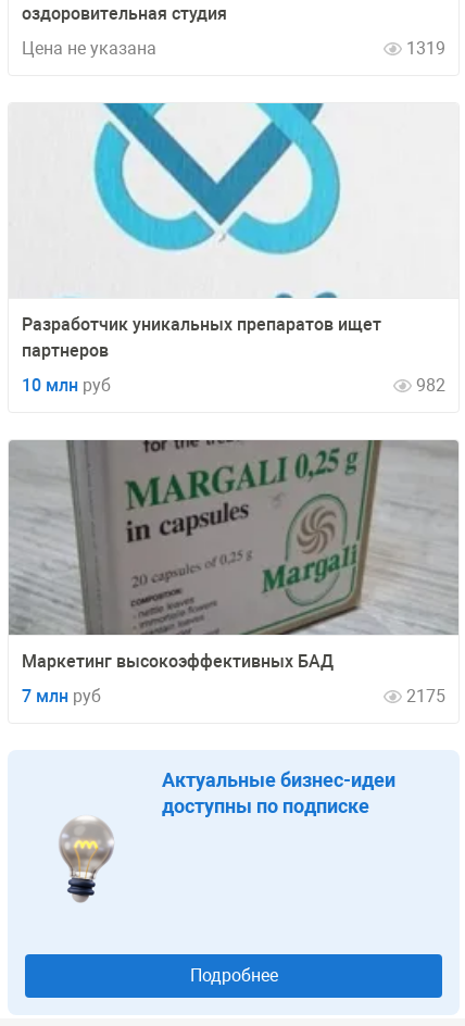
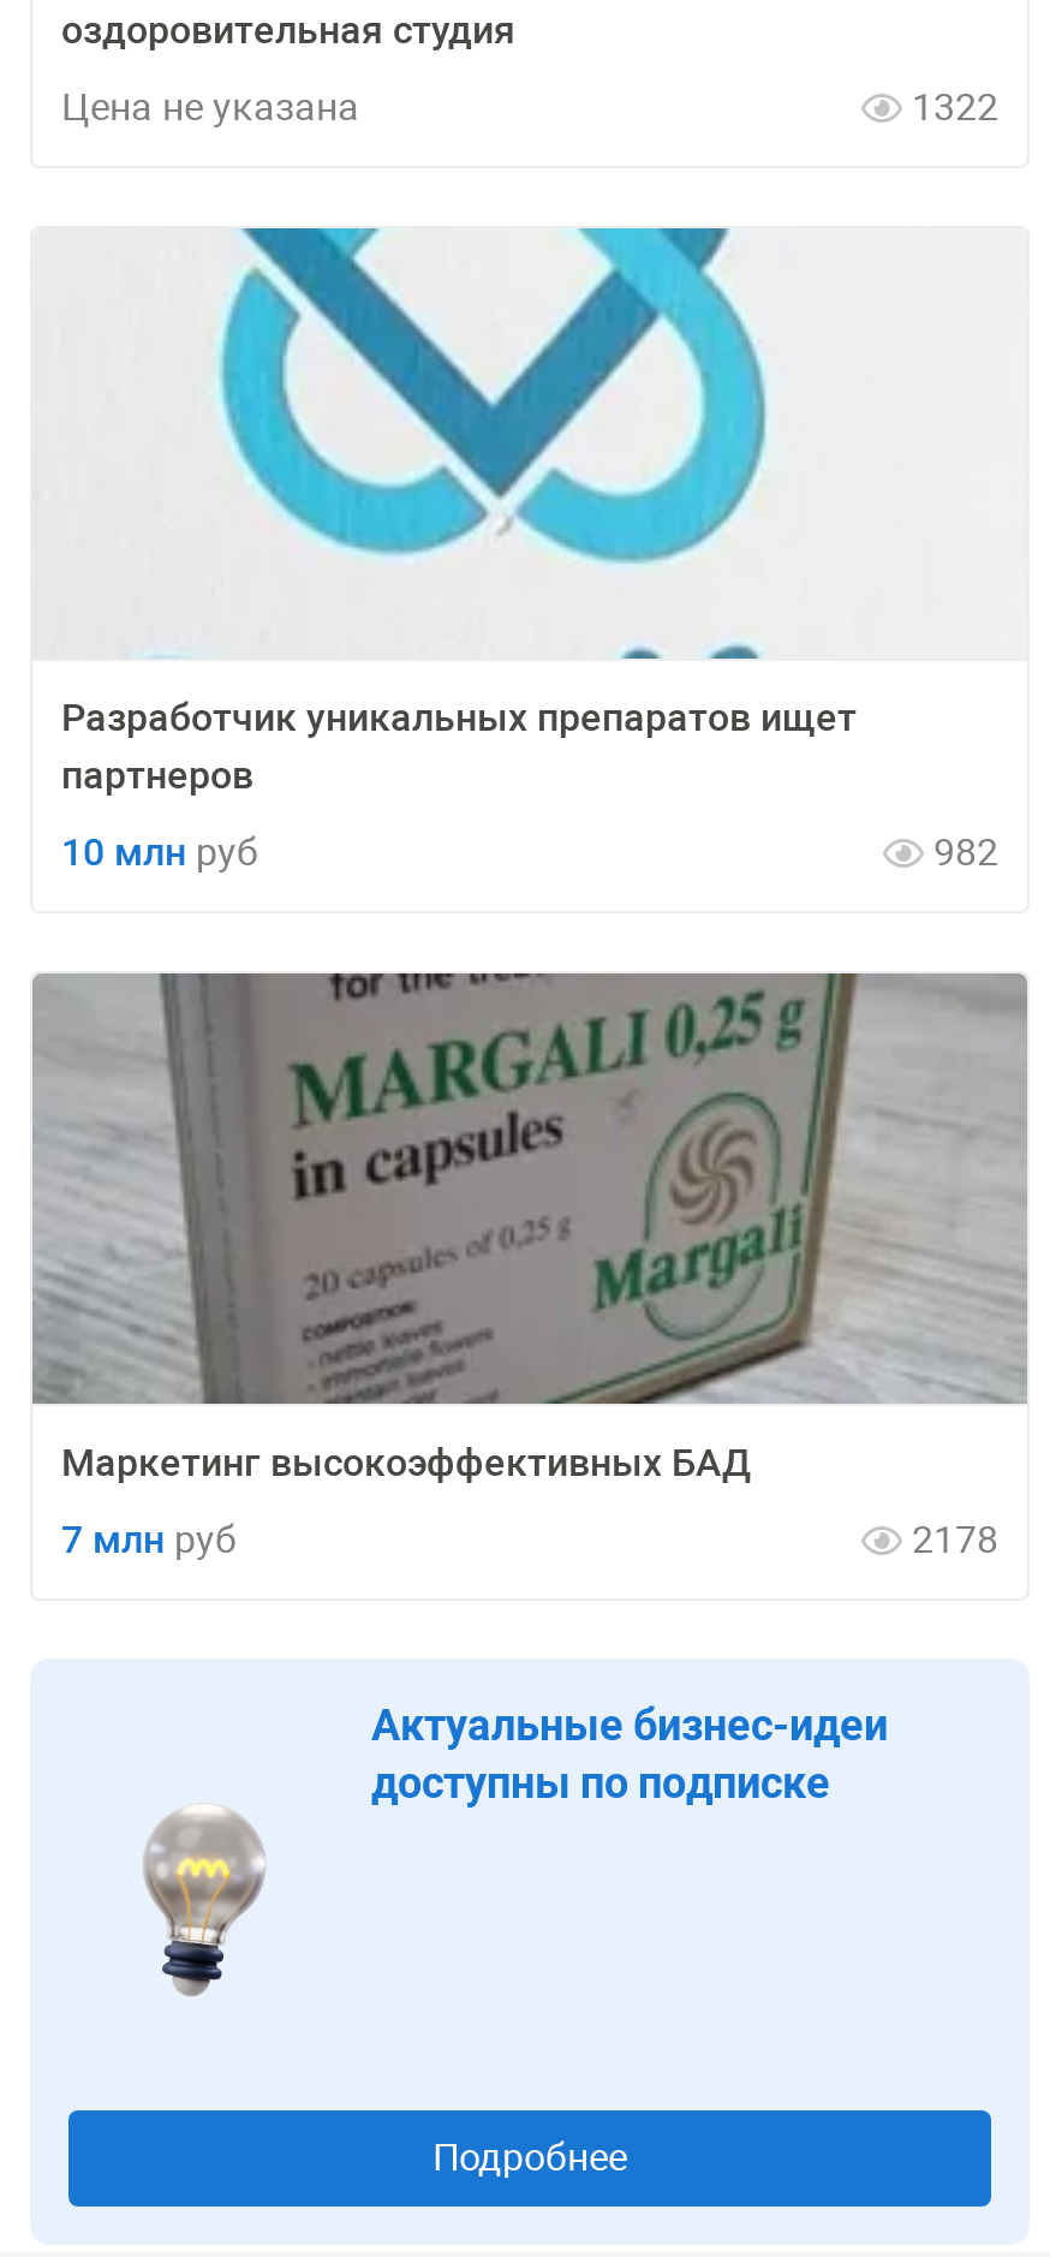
- 1319
+ 1322

- 2175
+ 2178
